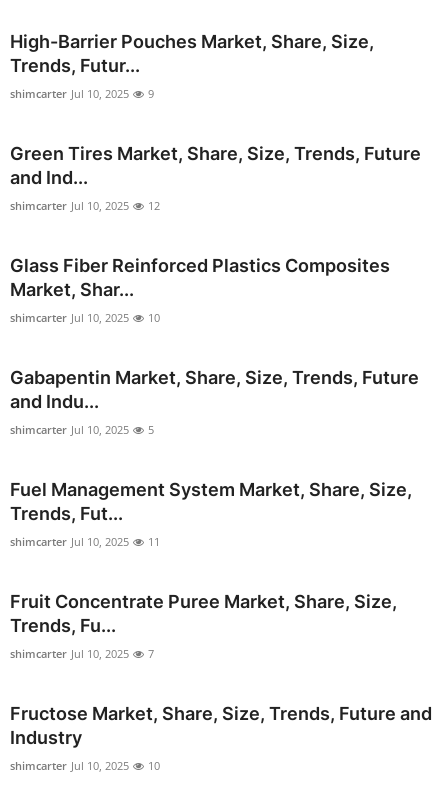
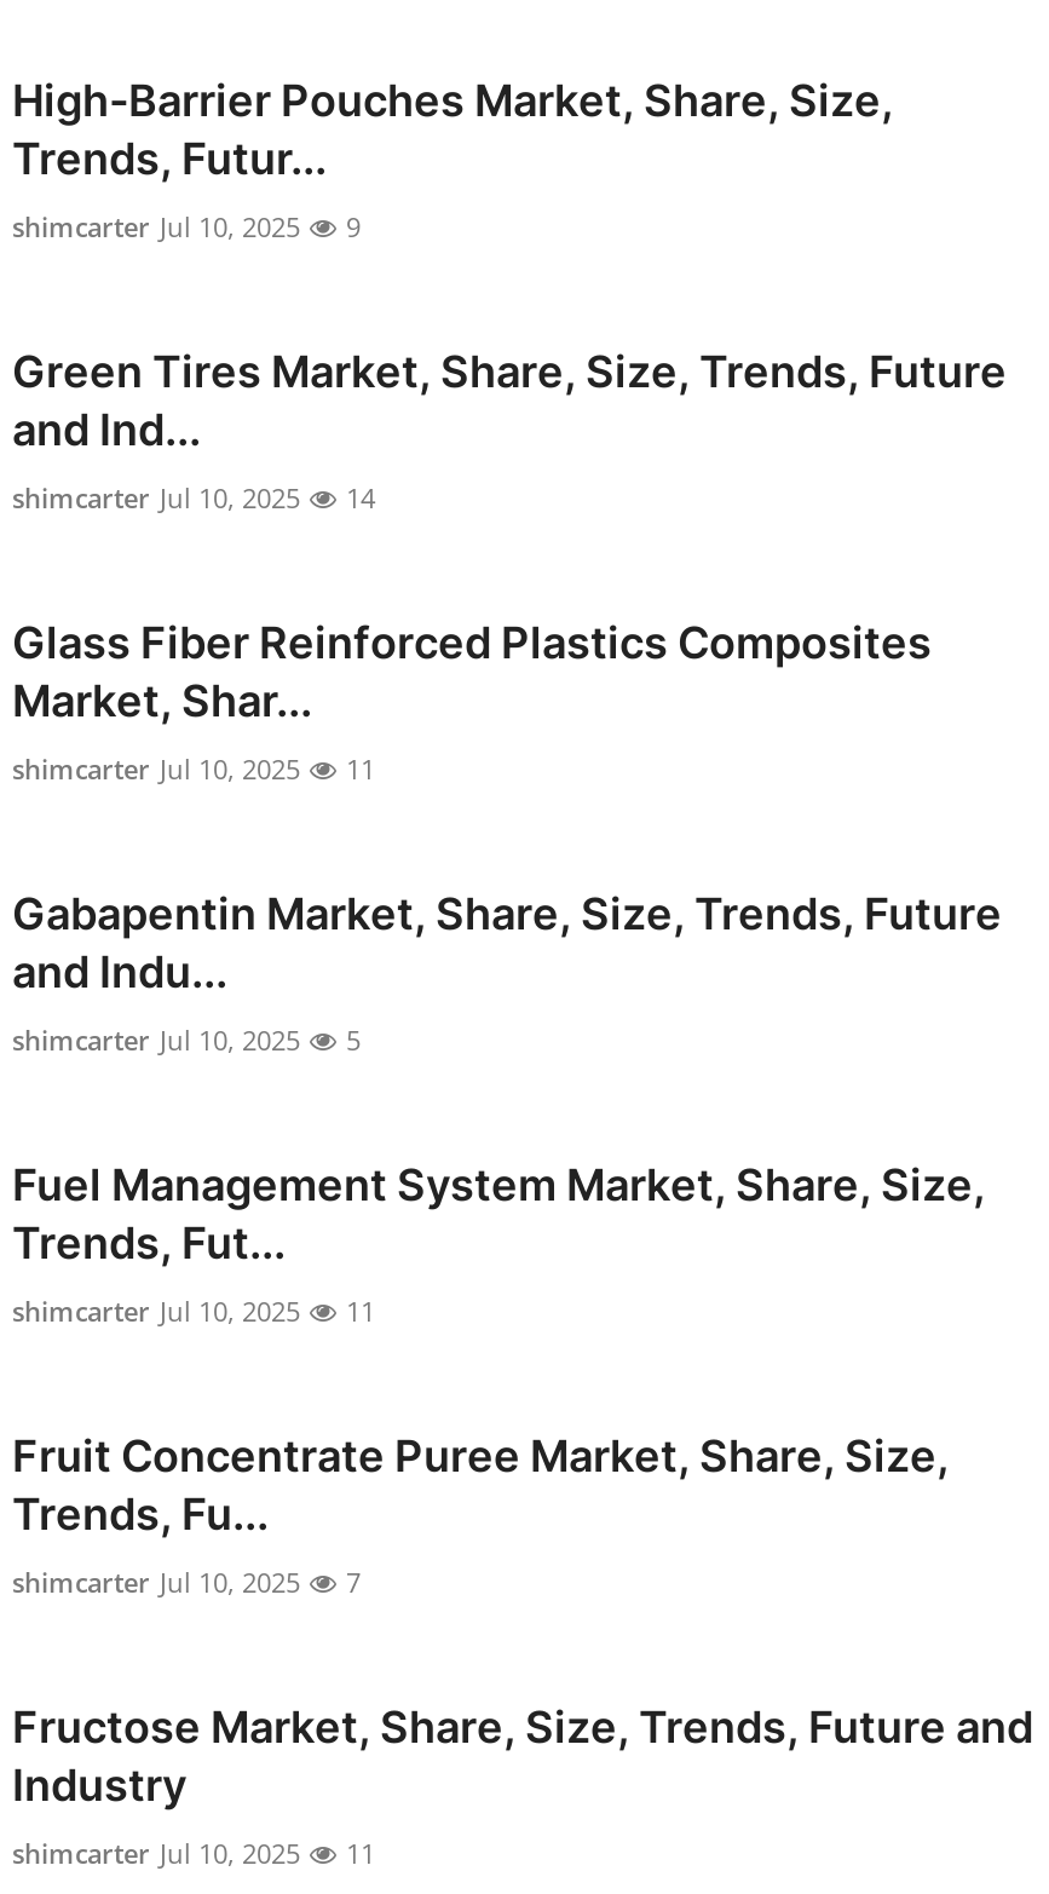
- shimcarter Jul 10, 2025 12
+ shimcarter Jul 10, 2025 14

- 10
+ 11

- shimcarter Jul 10, 2025 10
+ shimcarter Jul 10, 2025 11
